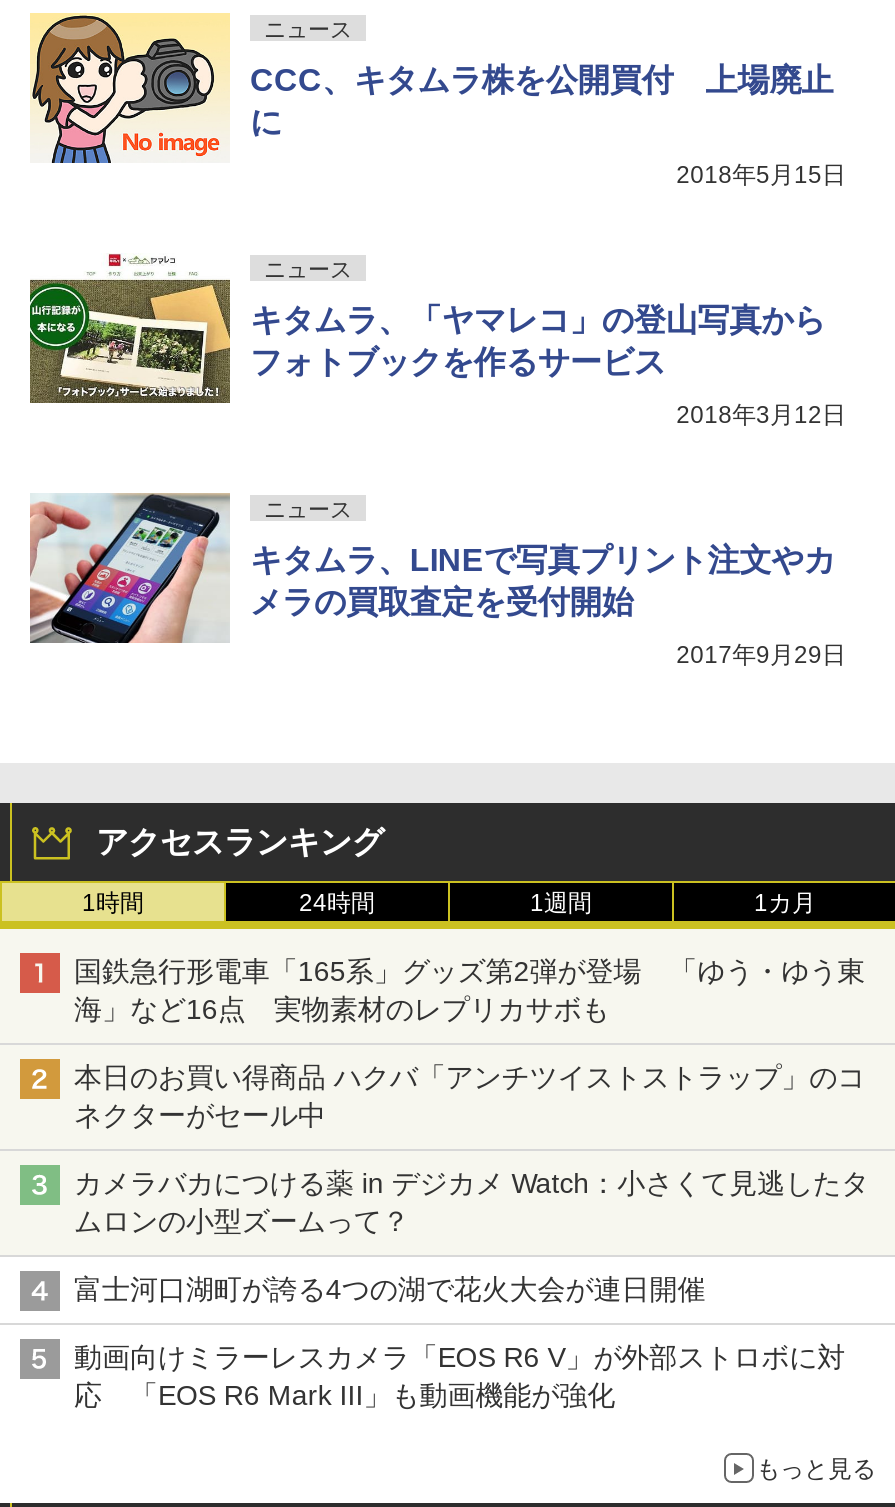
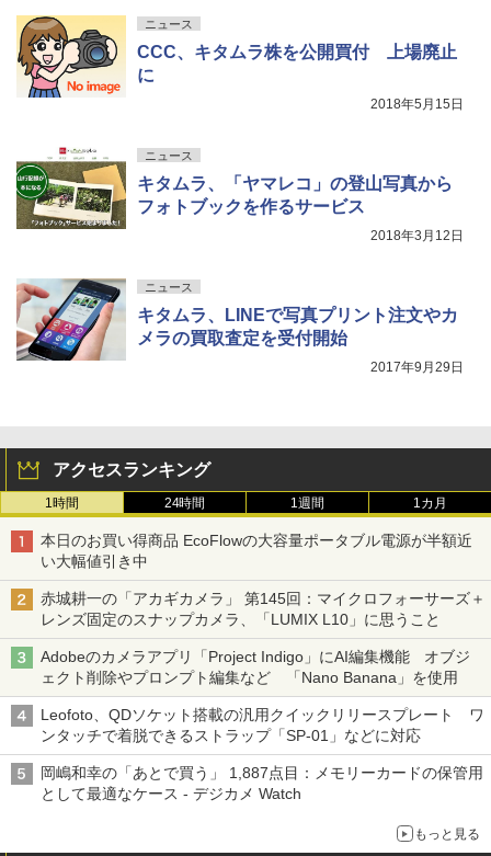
- 国鉄急行形電車「165系」グッズ第2弾が登場 「ゆう・ゆう東
- 海」など16点 実物素材のレプリカサボも
+ 本日のお買い得商品 EcoFlowの大容量ポータブル電源が半額近
+ い大幅値引き中

- 本日のお買い得商品 ハクバ「アンチツイストストラップ」のコ
- ネクターがセール中
+ 赤城耕一の「アカギカメラ」 第145回：マイクロフォーサーズ＋
+ レンズ固定のスナップカメラ、「LUMIX L10」に思うこと

- カメラバカにつける薬 in デジカメ Watch：小さくて見逃したタ
- ムロンの小型ズームって？
+ Adobeのカメラアプリ「Project Indigo」にAI編集機能 オブジ
+ ェクト削除やプロンプト編集など 「Nano Banana」を使用

- 富士河口湖町が誇る4つの湖で花火大会が連日開催
+ Leofoto、QDソケット搭載の汎用クイックリリースプレート ワ
+ ンタッチで着脱できるストラップ「SP-01」などに対応

- 動画向けミラーレスカメラ「EOS R6 V」が外部ストロボに対
- 応 「EOS R6 Mark III」も動画機能が強化
+ 岡嶋和幸の「あとで買う」 1,887点目：メモリーカードの保管用
+ として最適なケース - デジカメ Watch
